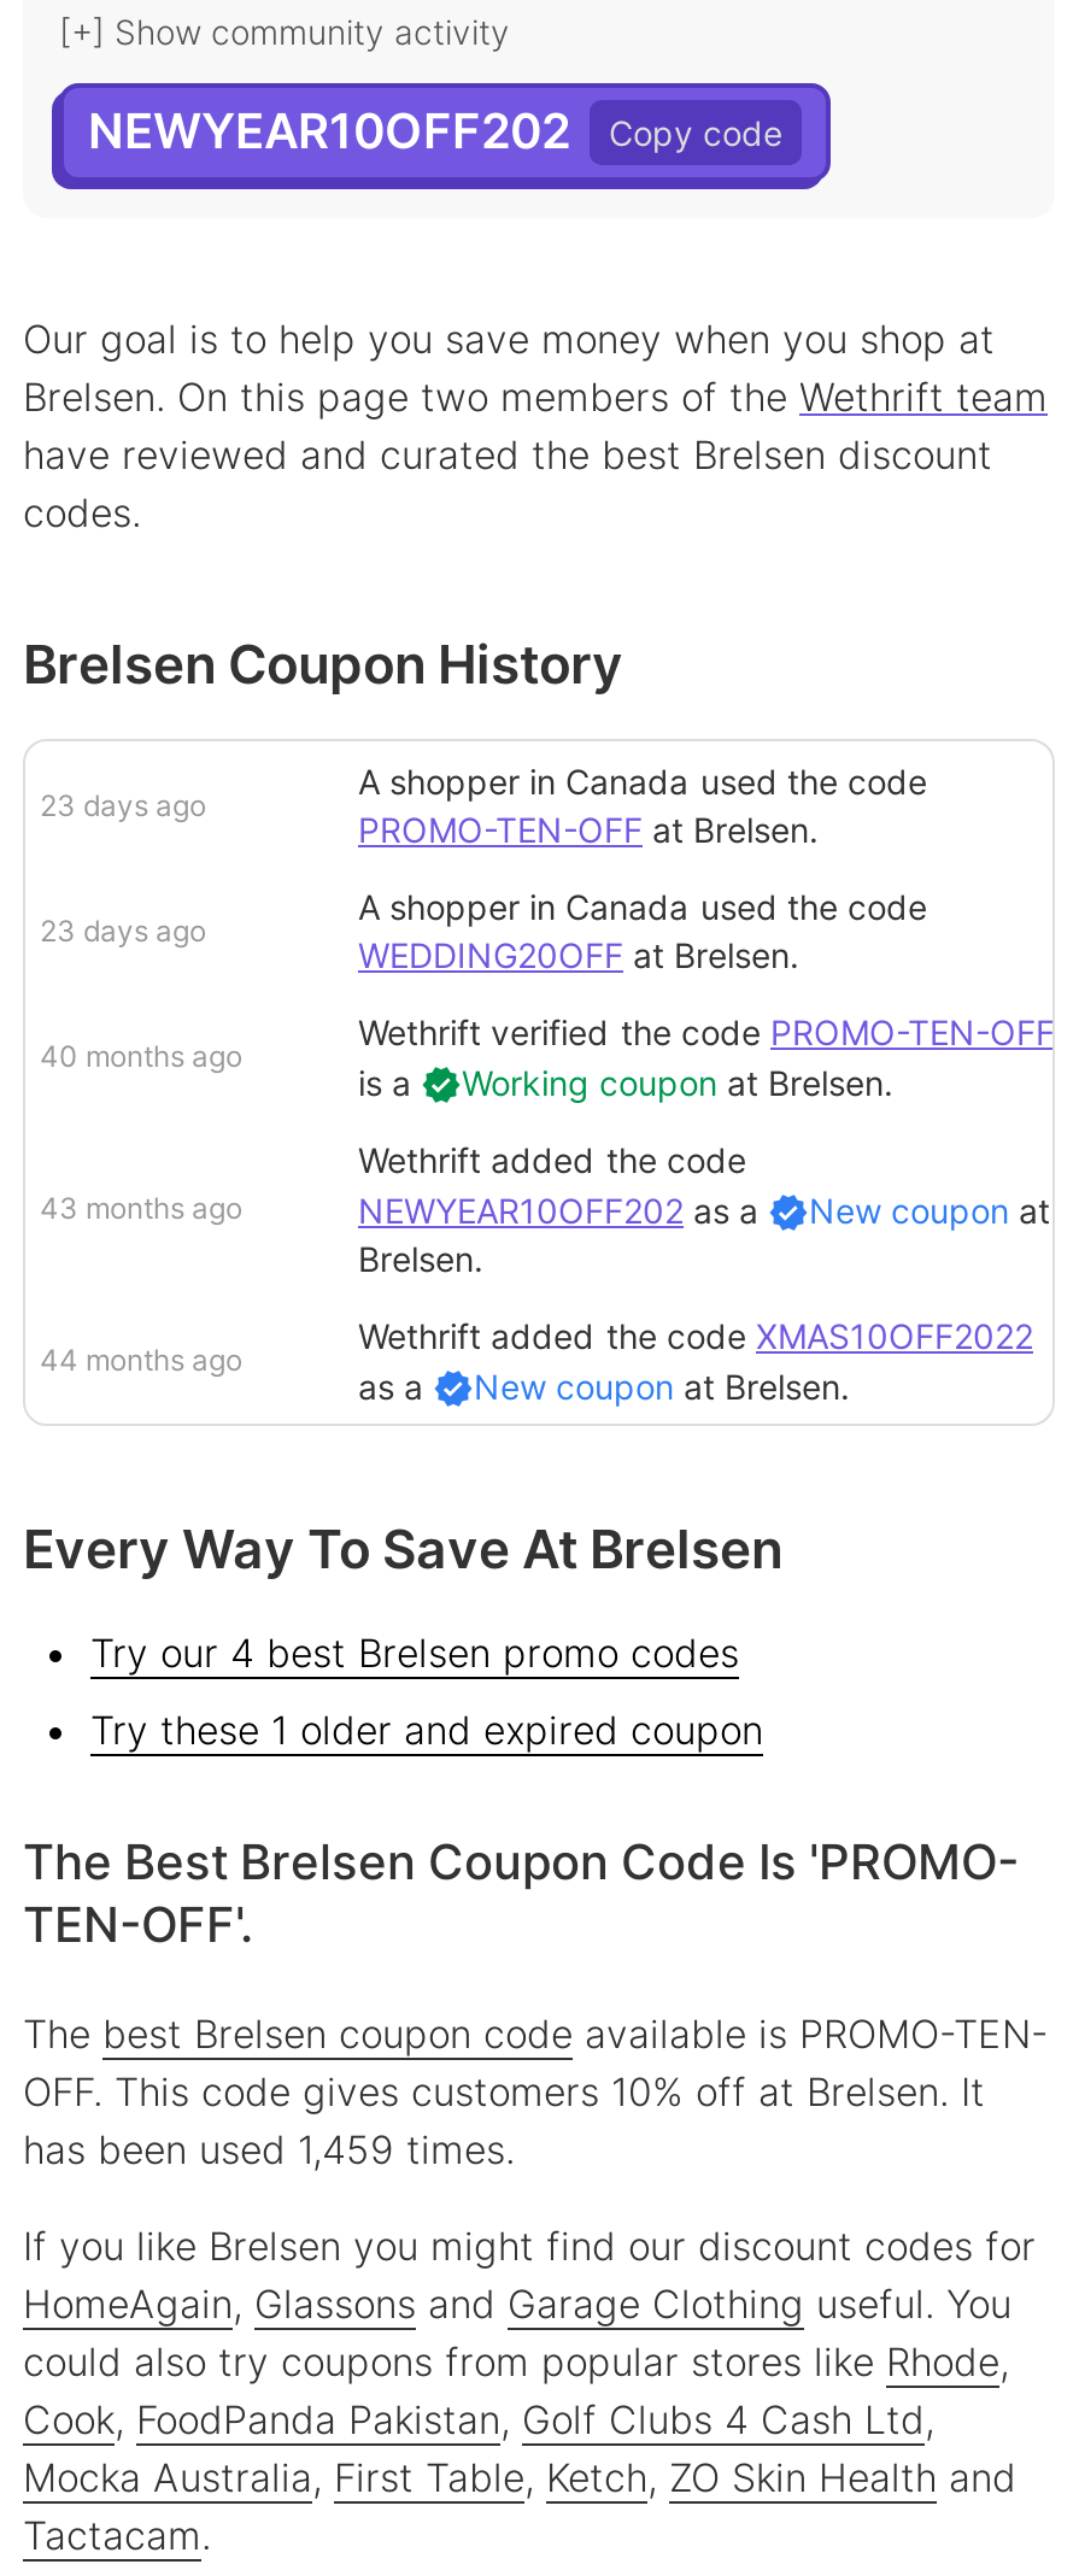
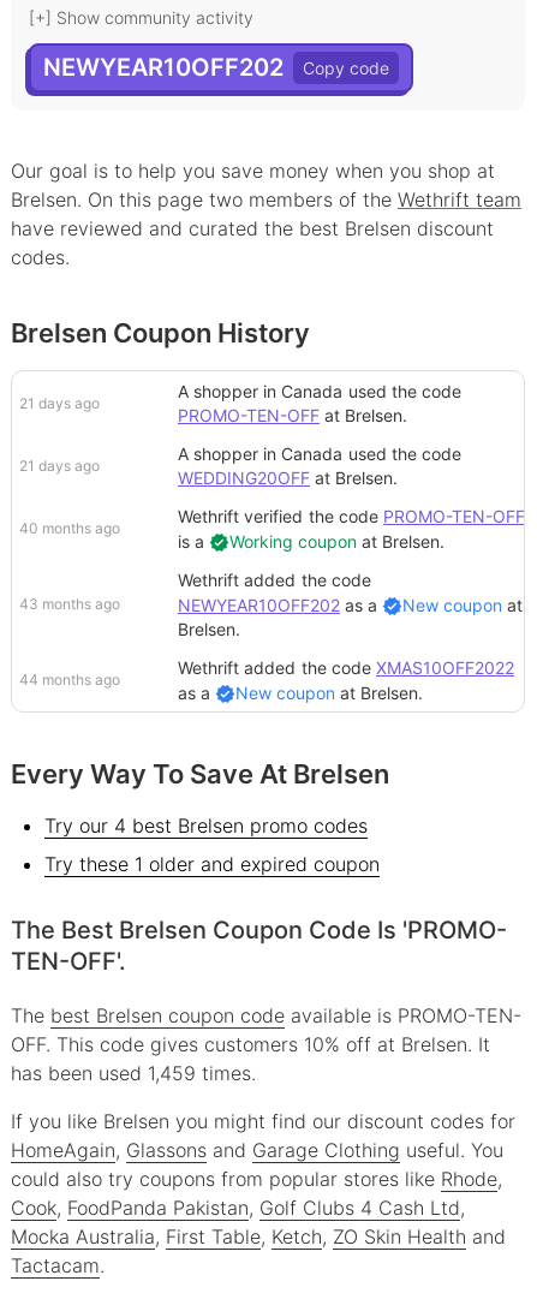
- 23 days ago
+ 21 days ago

- 23 days ago
+ 21 days ago
